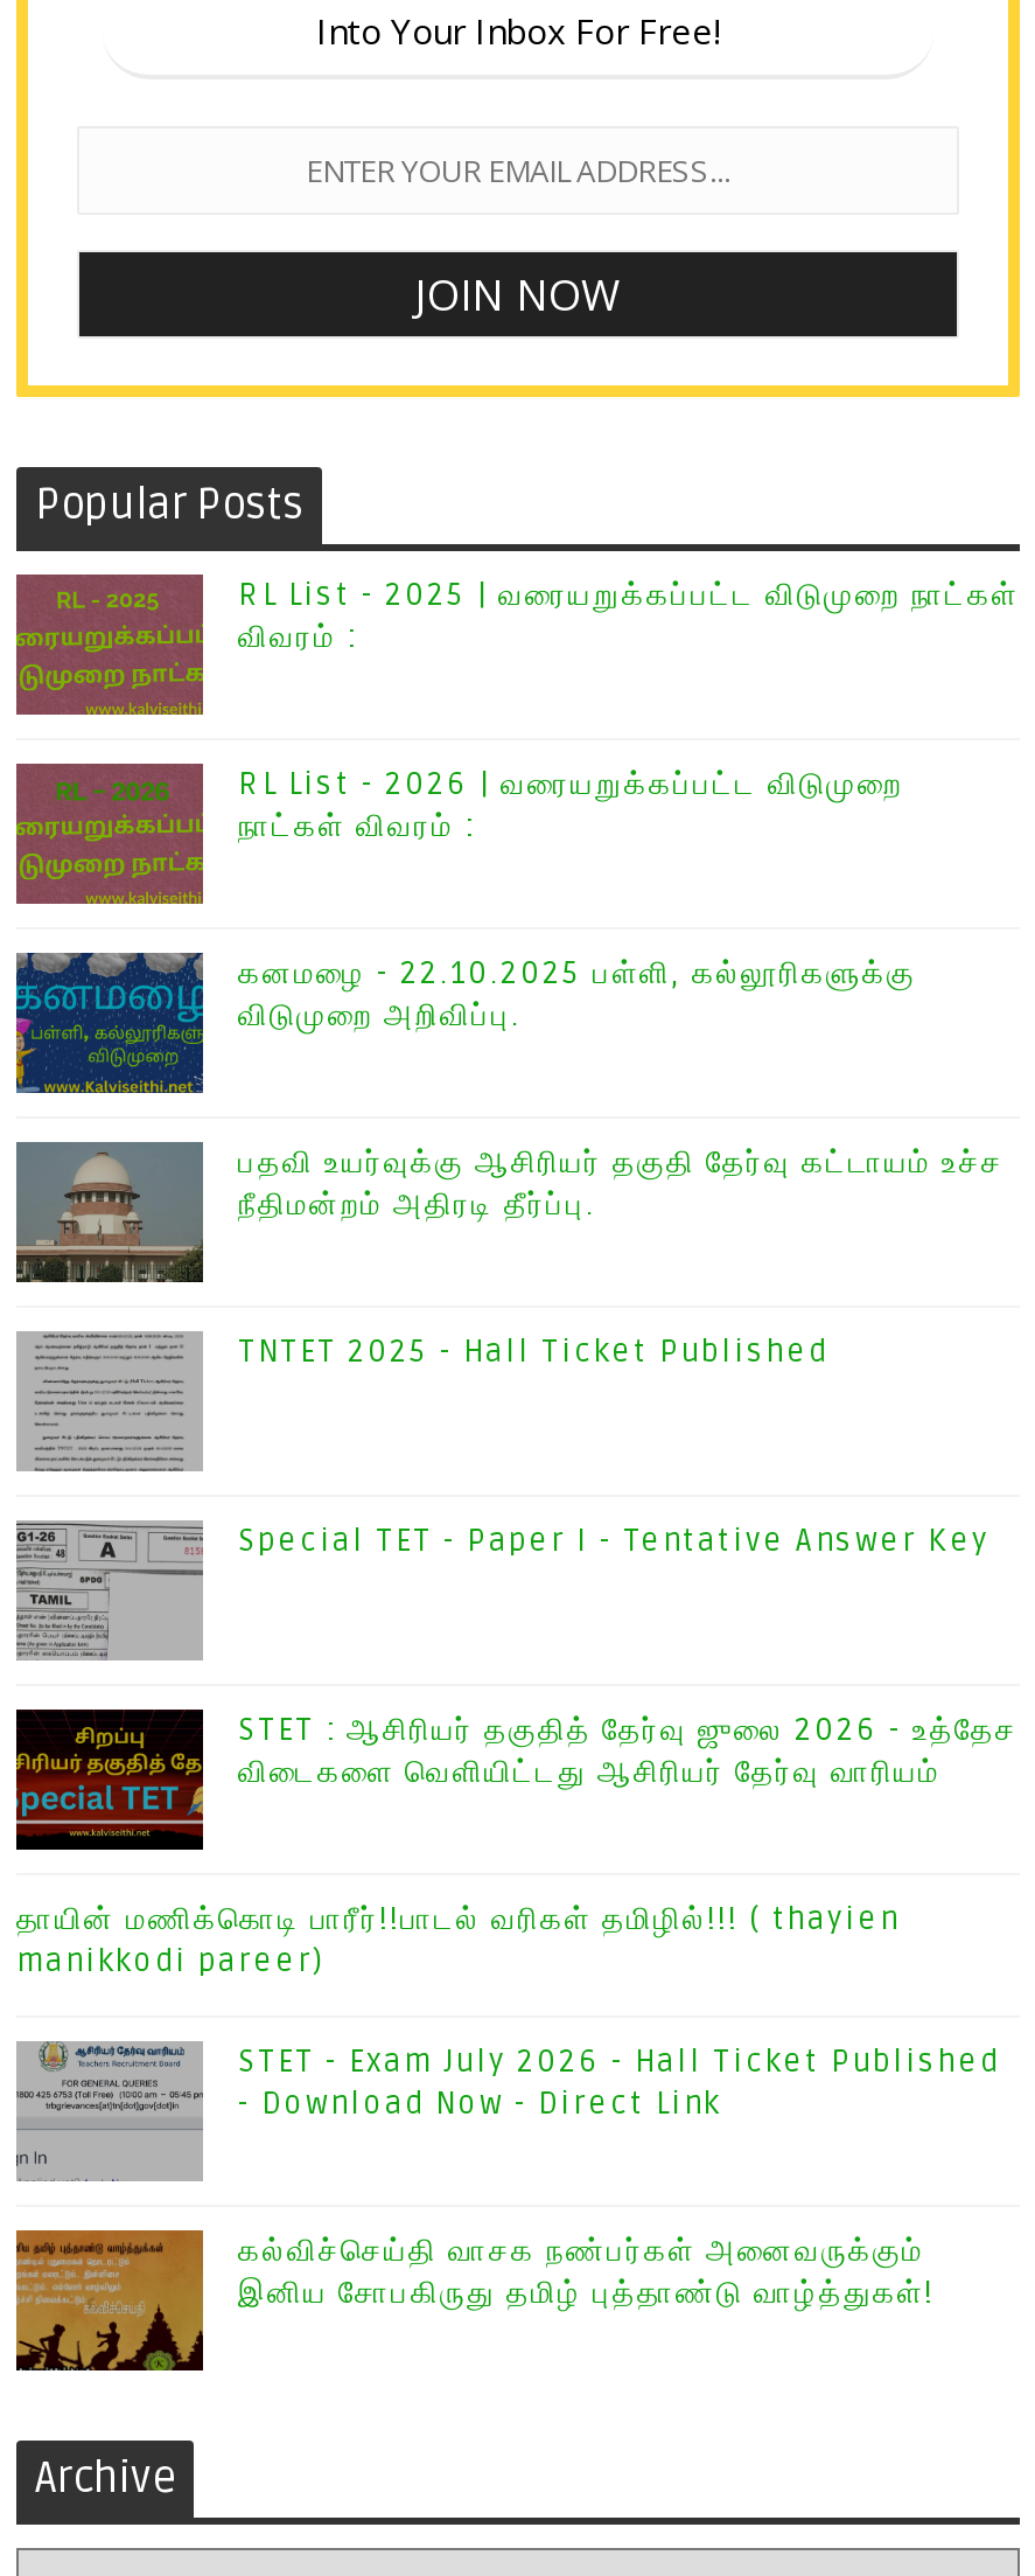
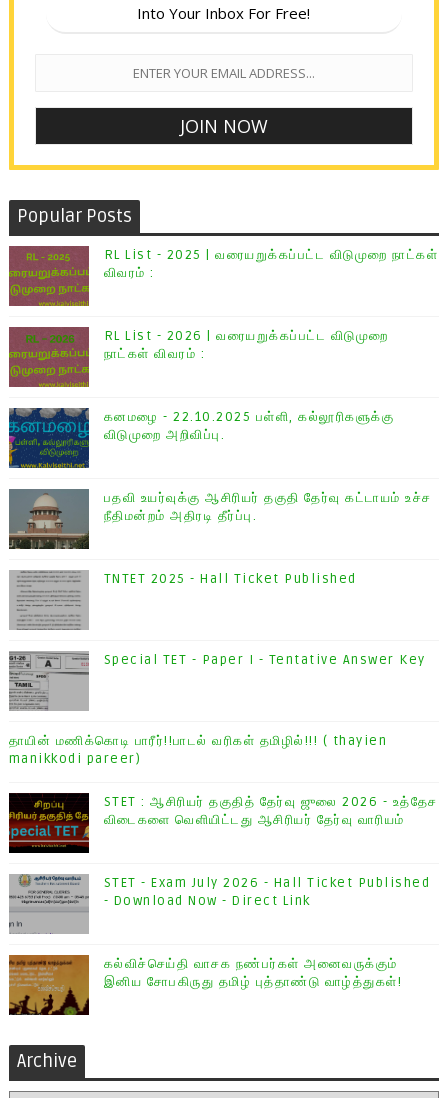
moved down: [image] | STET : ஆசிரியர் தகுதித் தேர்வு ஜுலை 2026 - உத்தேச | விடைகளை வெளியிட்டது ஆசிரியர் தேர்வு வாரியம்

moved up: தாயின் மணிக்கொடி பாரீர்!!பாடல் வரிகள் தமிழில்!!! ( thayien | manikkodi pareer)
